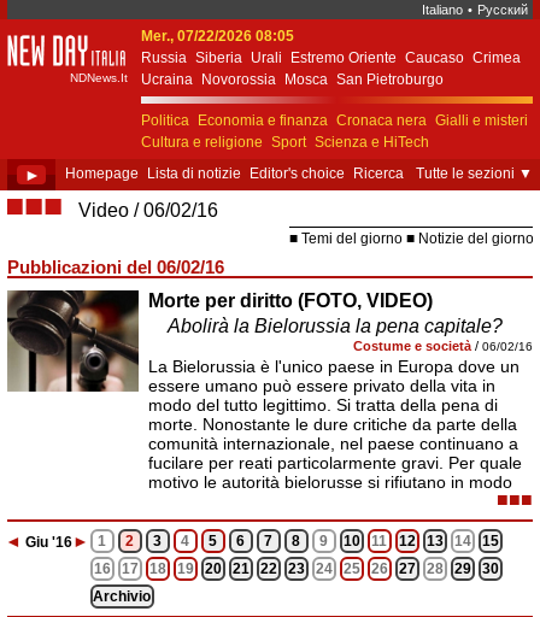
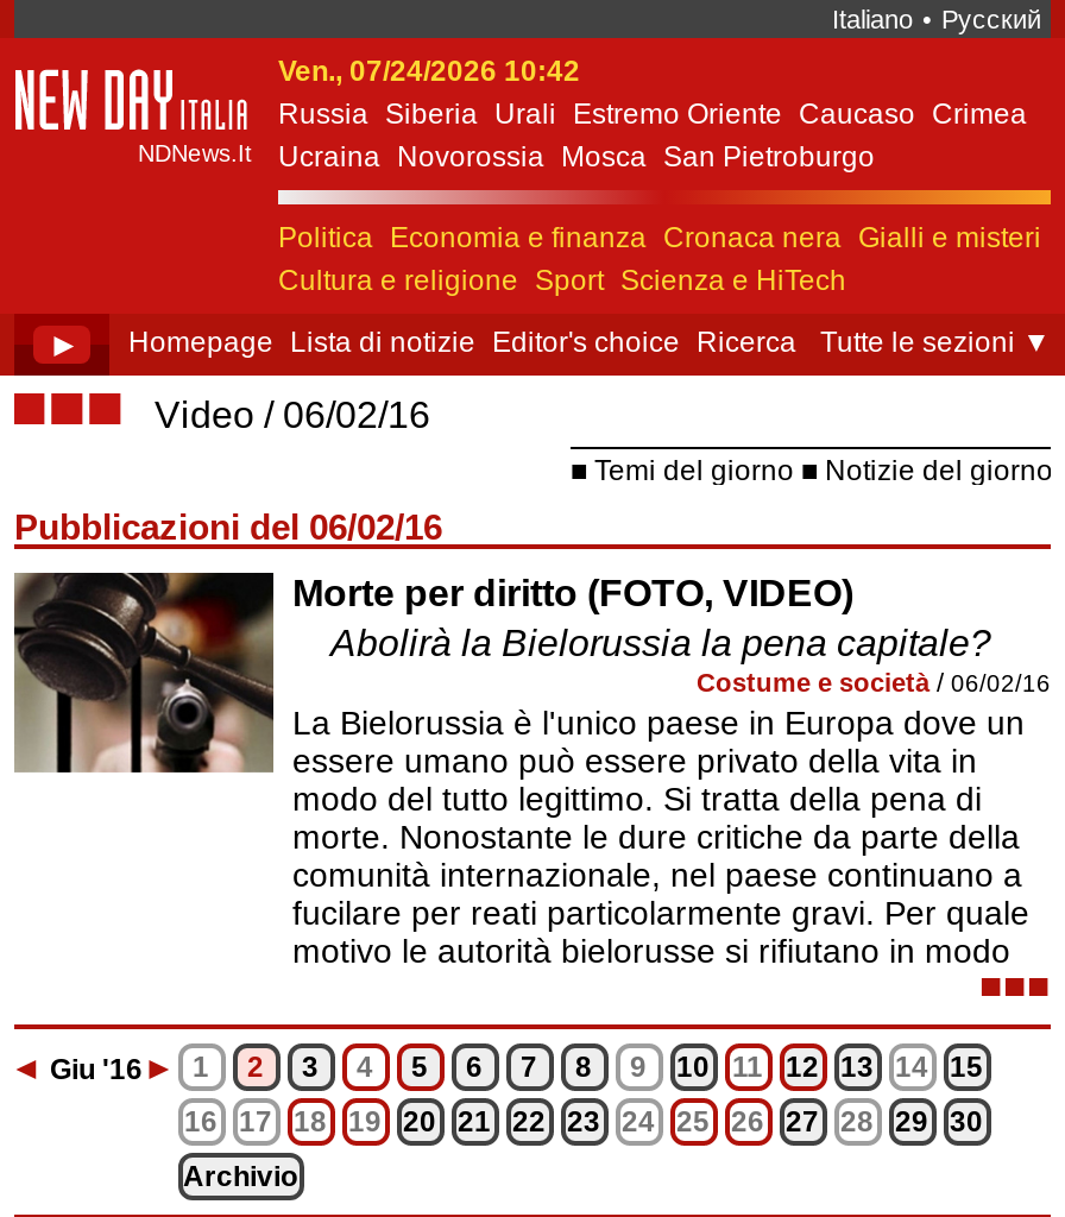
- Mer., 07/22/2026 08:05
+ Ven., 07/24/2026 10:42
